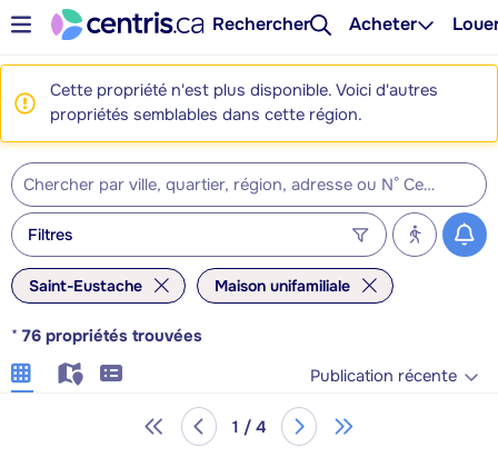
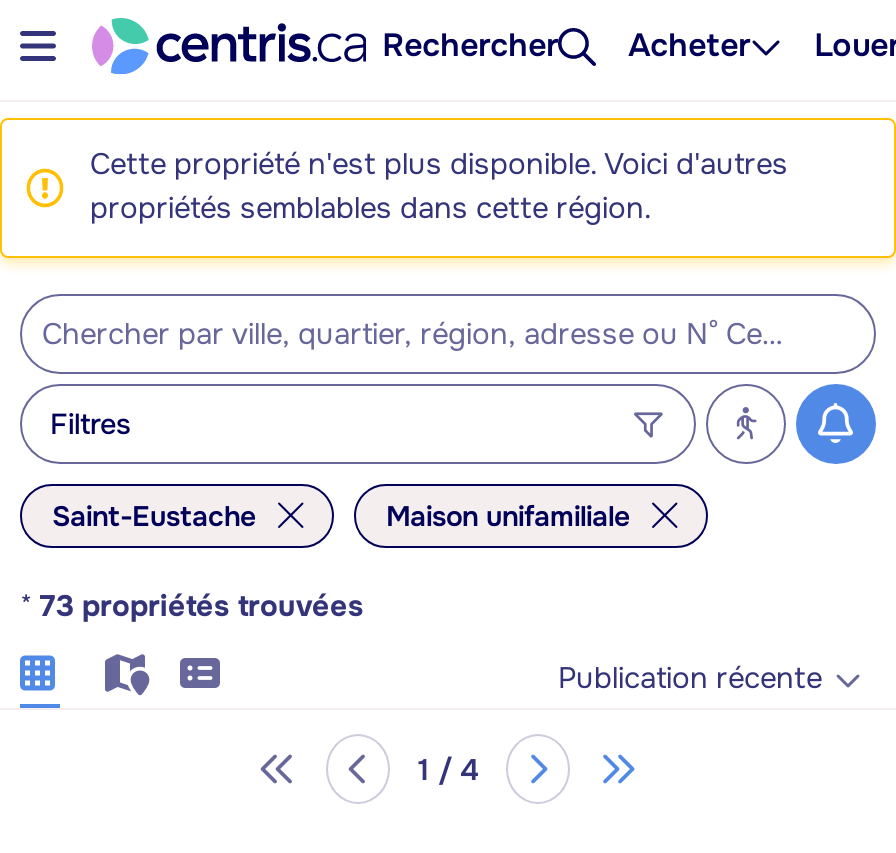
- * 76 propriétés trouvées
+ * 73 propriétés trouvées
